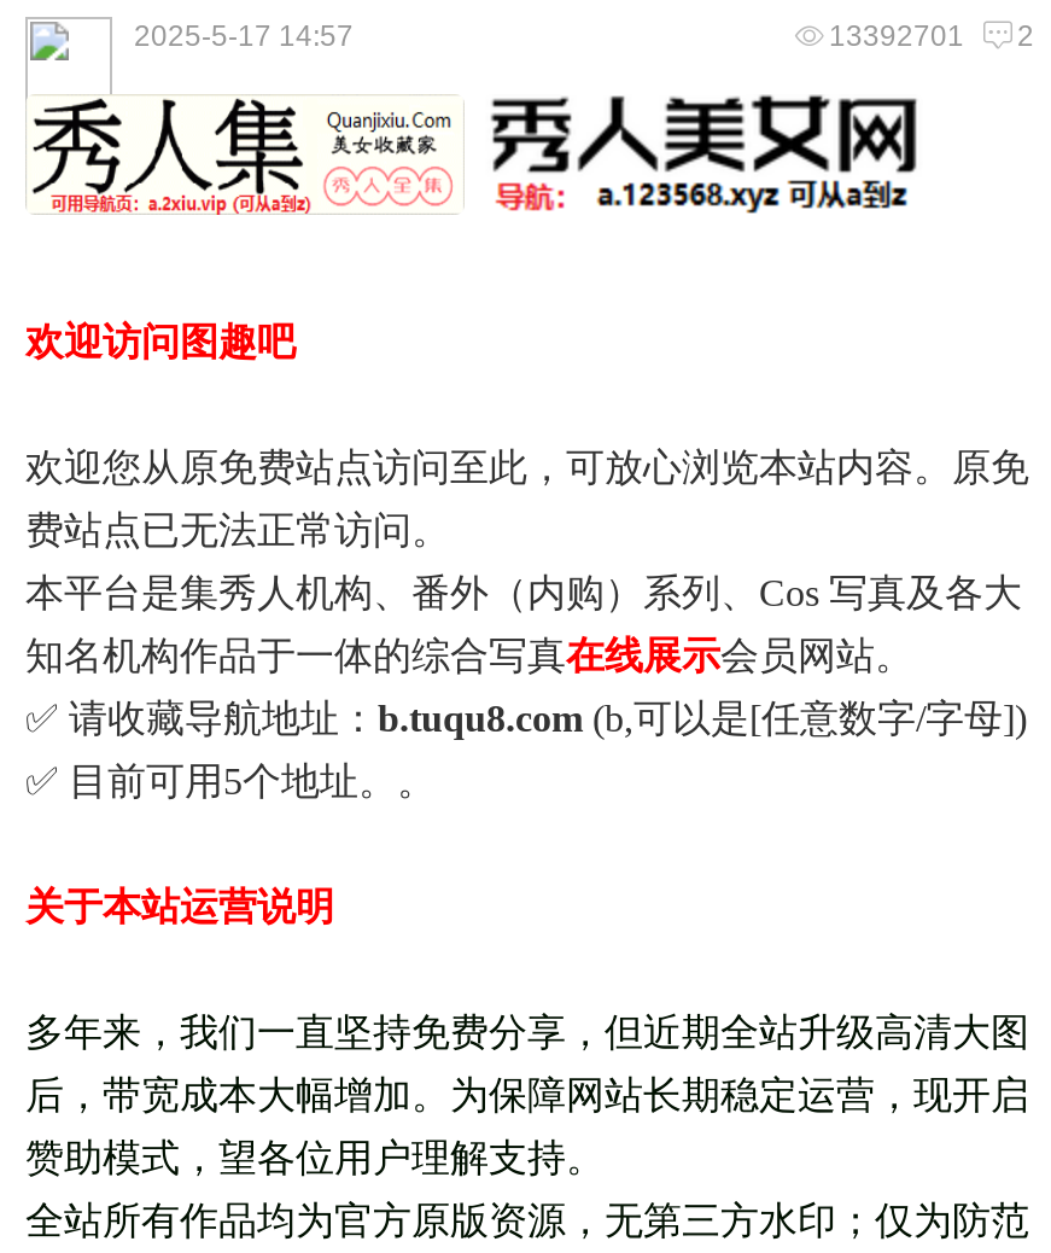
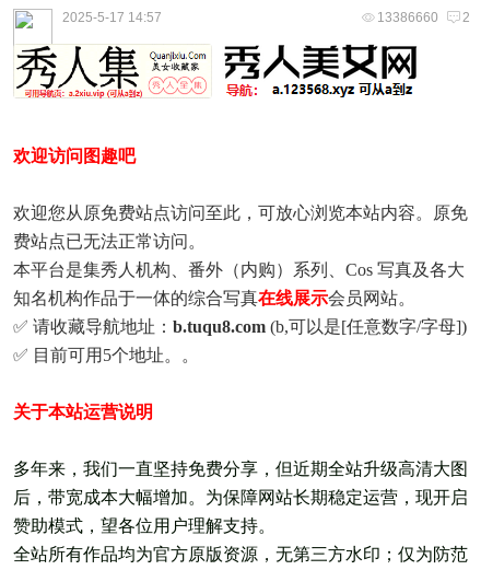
- 13392701 2
+ 13386660 2
